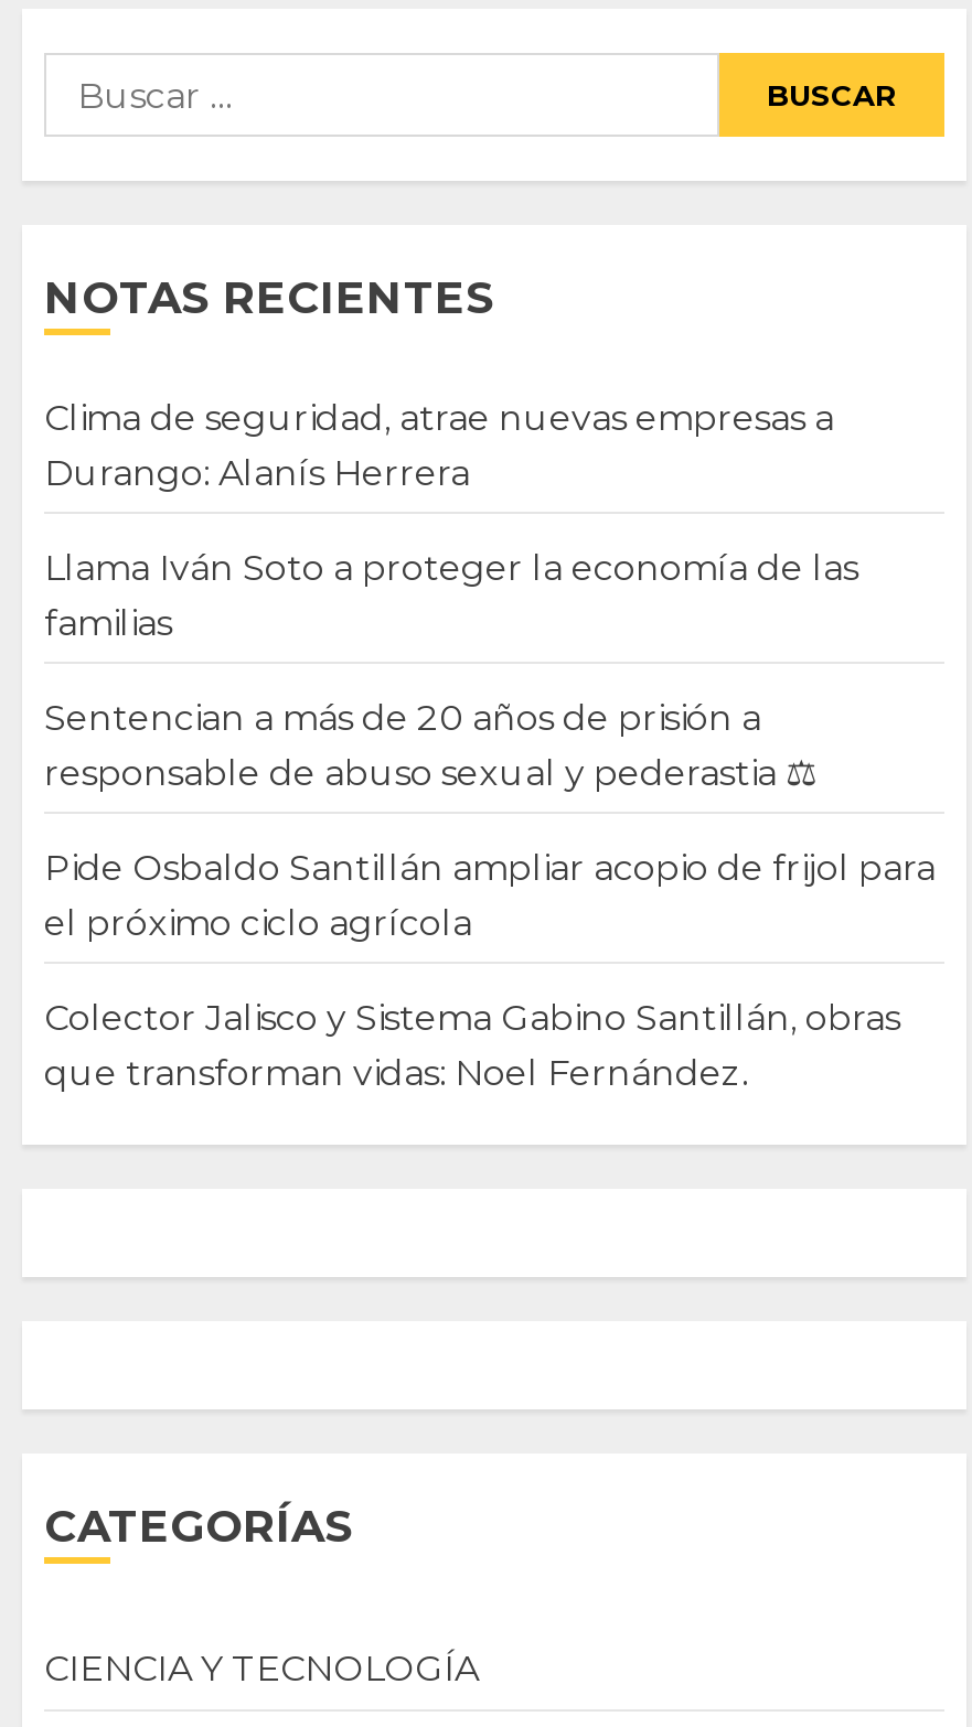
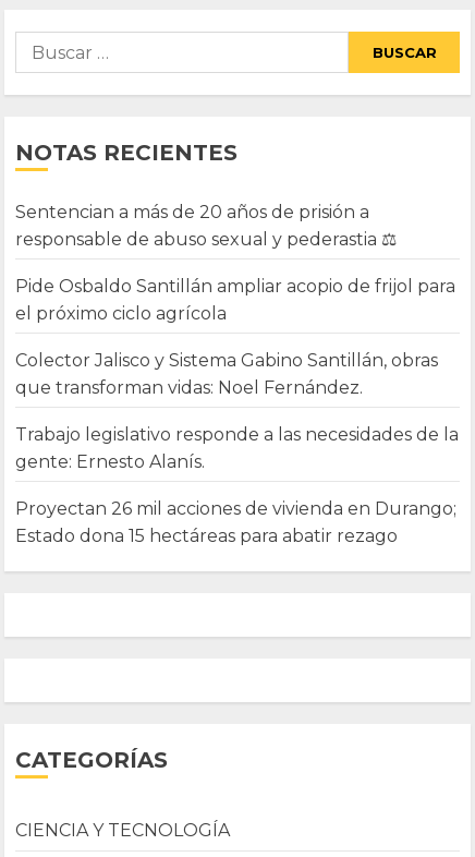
- Clima de seguridad, atrae nuevas empresas a
- Durango: Alanís Herrera
- Llama Iván Soto a proteger la economía de las
- familias

moved up: Sentencian a más de 20 años de prisión a | Pide Osbaldo Santillán ampliar acopio de frijol para | el próximo ciclo agrícola | Colector Jalisco y Sistema Gabino Santillán, obras | que transforman vidas: Noel Fernández.

+ Trabajo legislativo responde a las necesidades de la
+ gente: Ernesto Alanís.
+ Proyectan 26 mil acciones de vivienda en Durango;
+ Estado dona 15 hectáreas para abatir rezago
